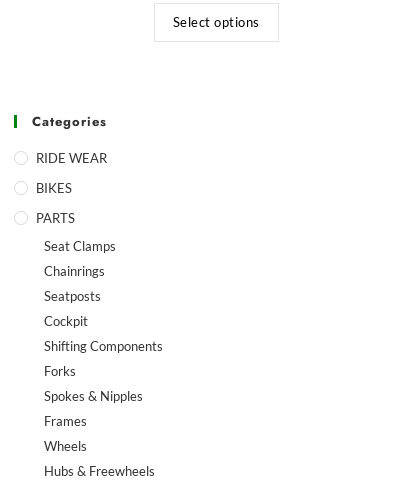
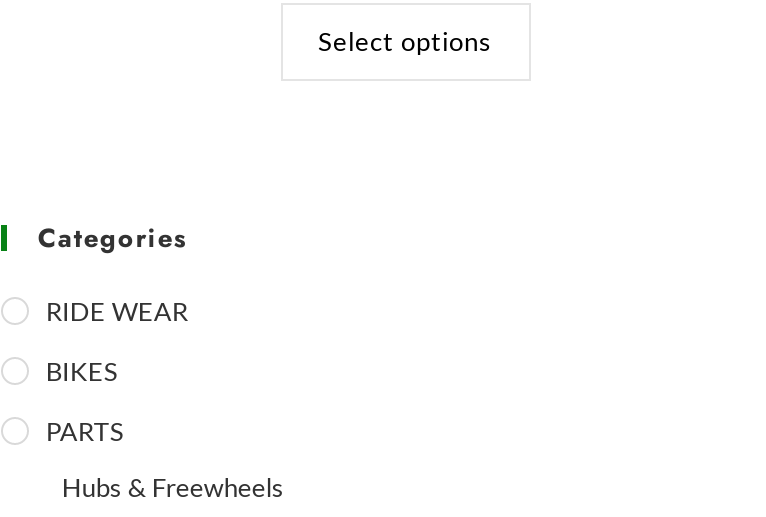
- Seat Clamps
- Chainrings
- Seatposts
- Cockpit
- Shifting Components
- Forks
- Spokes & Nipples
- Frames
- Wheels
